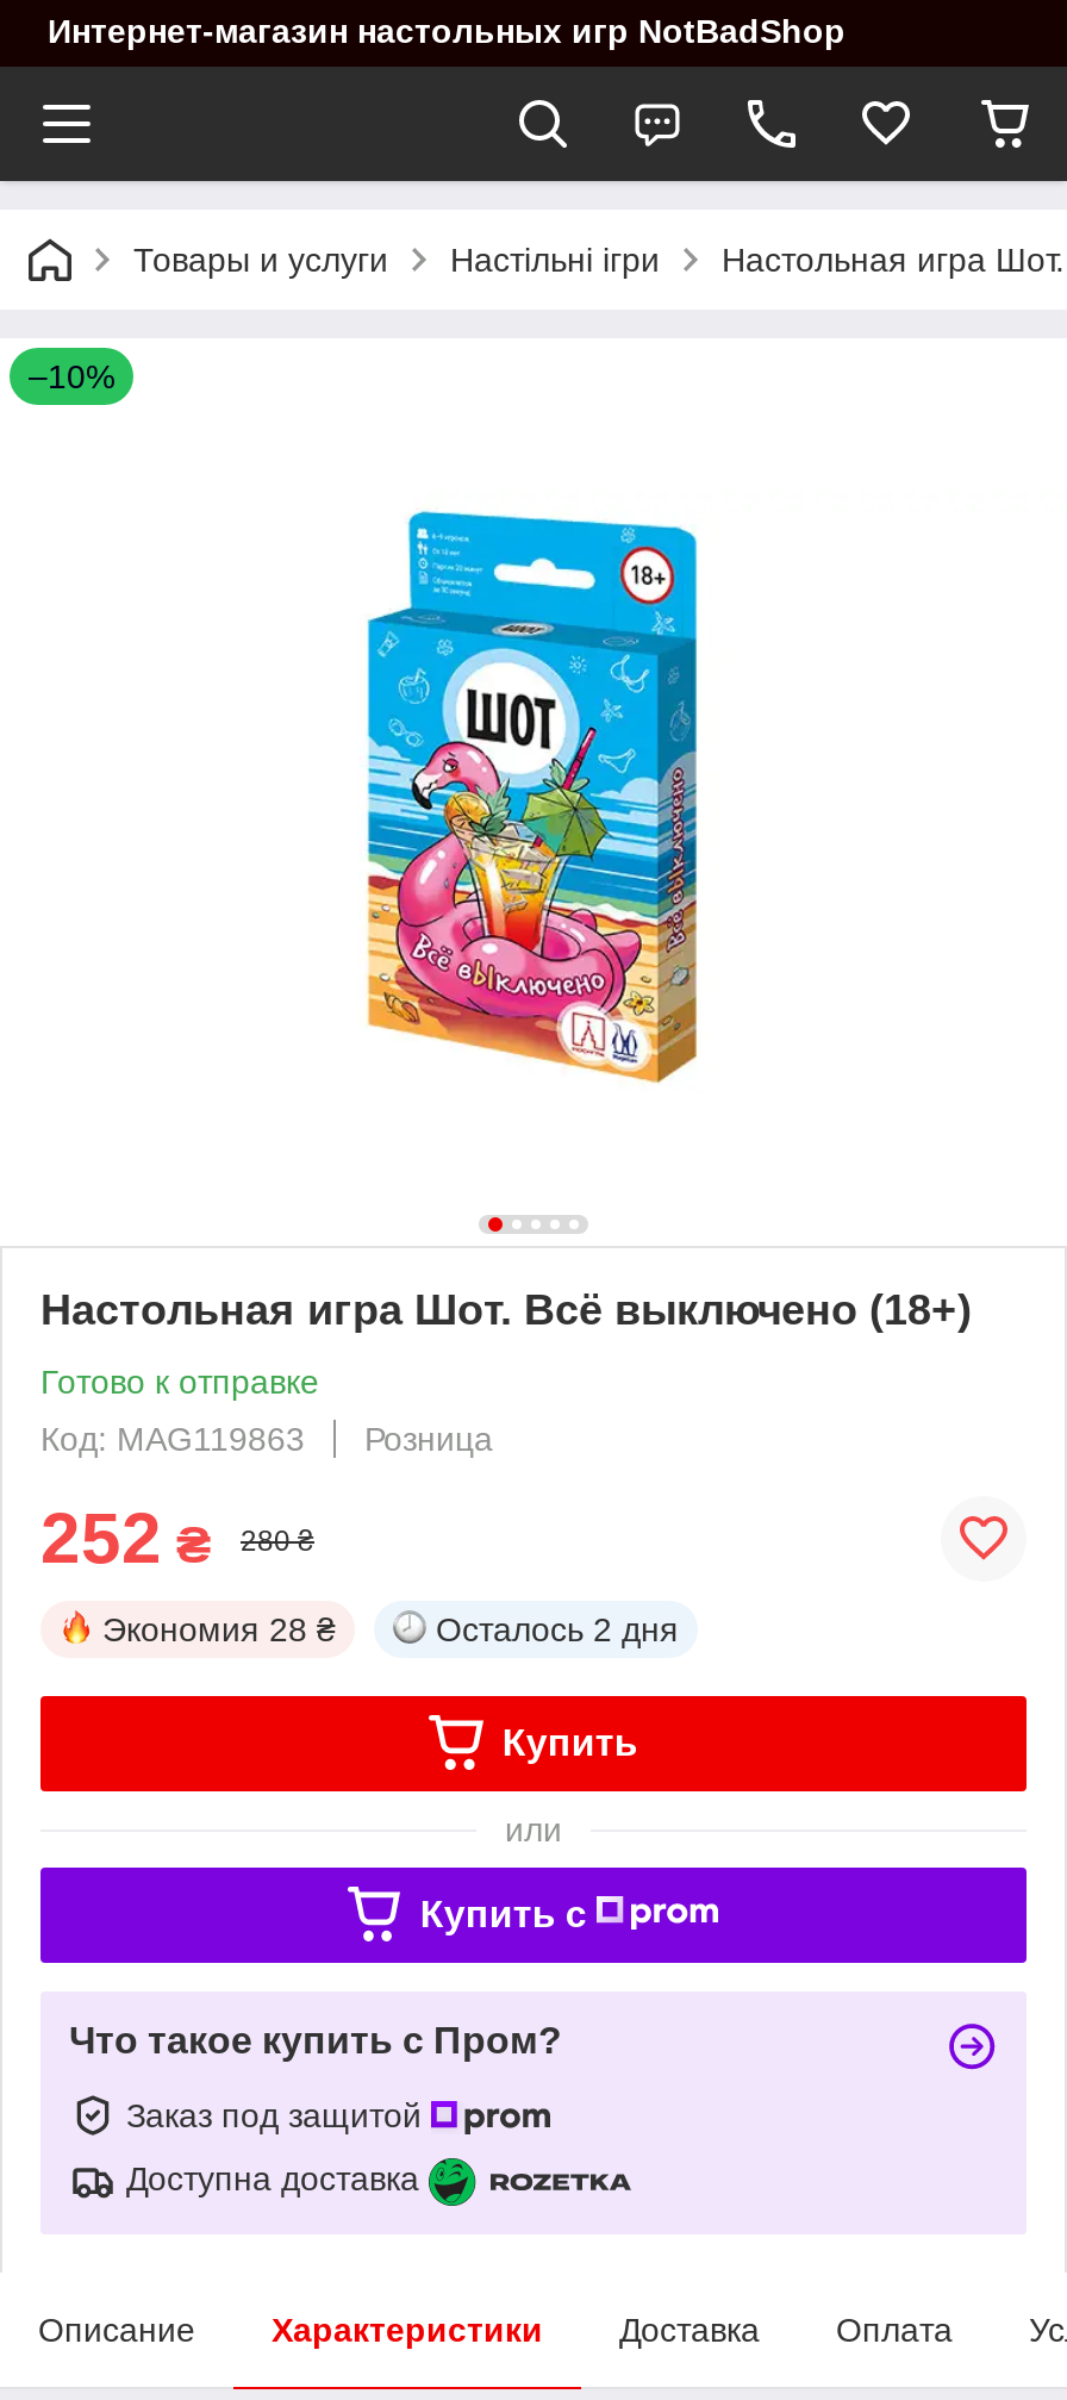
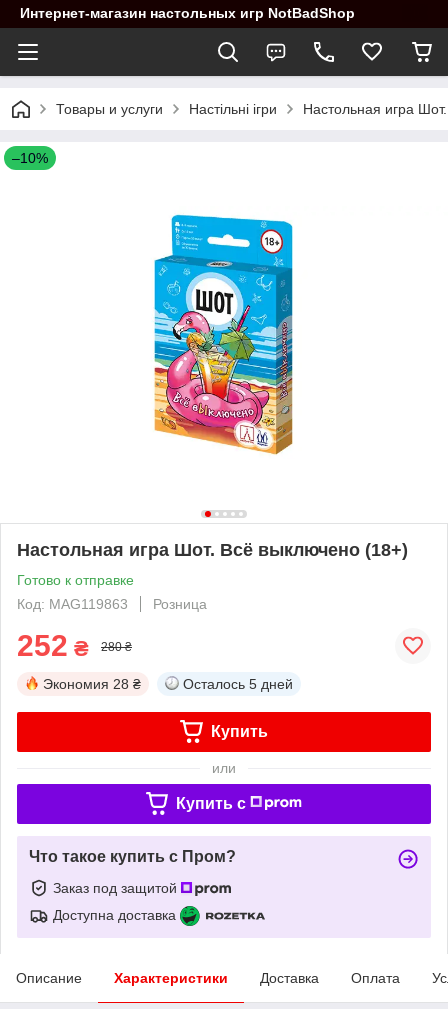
- Осталось 2 дня
+ Осталось 5 дней
